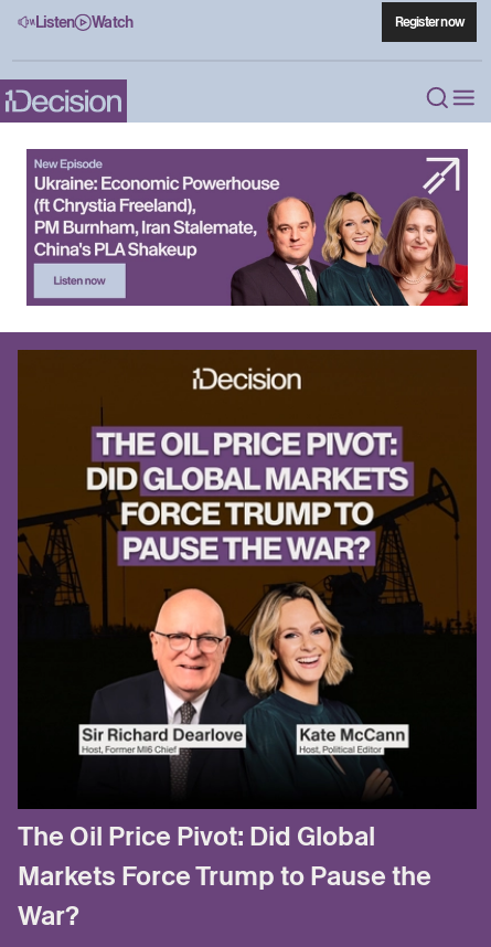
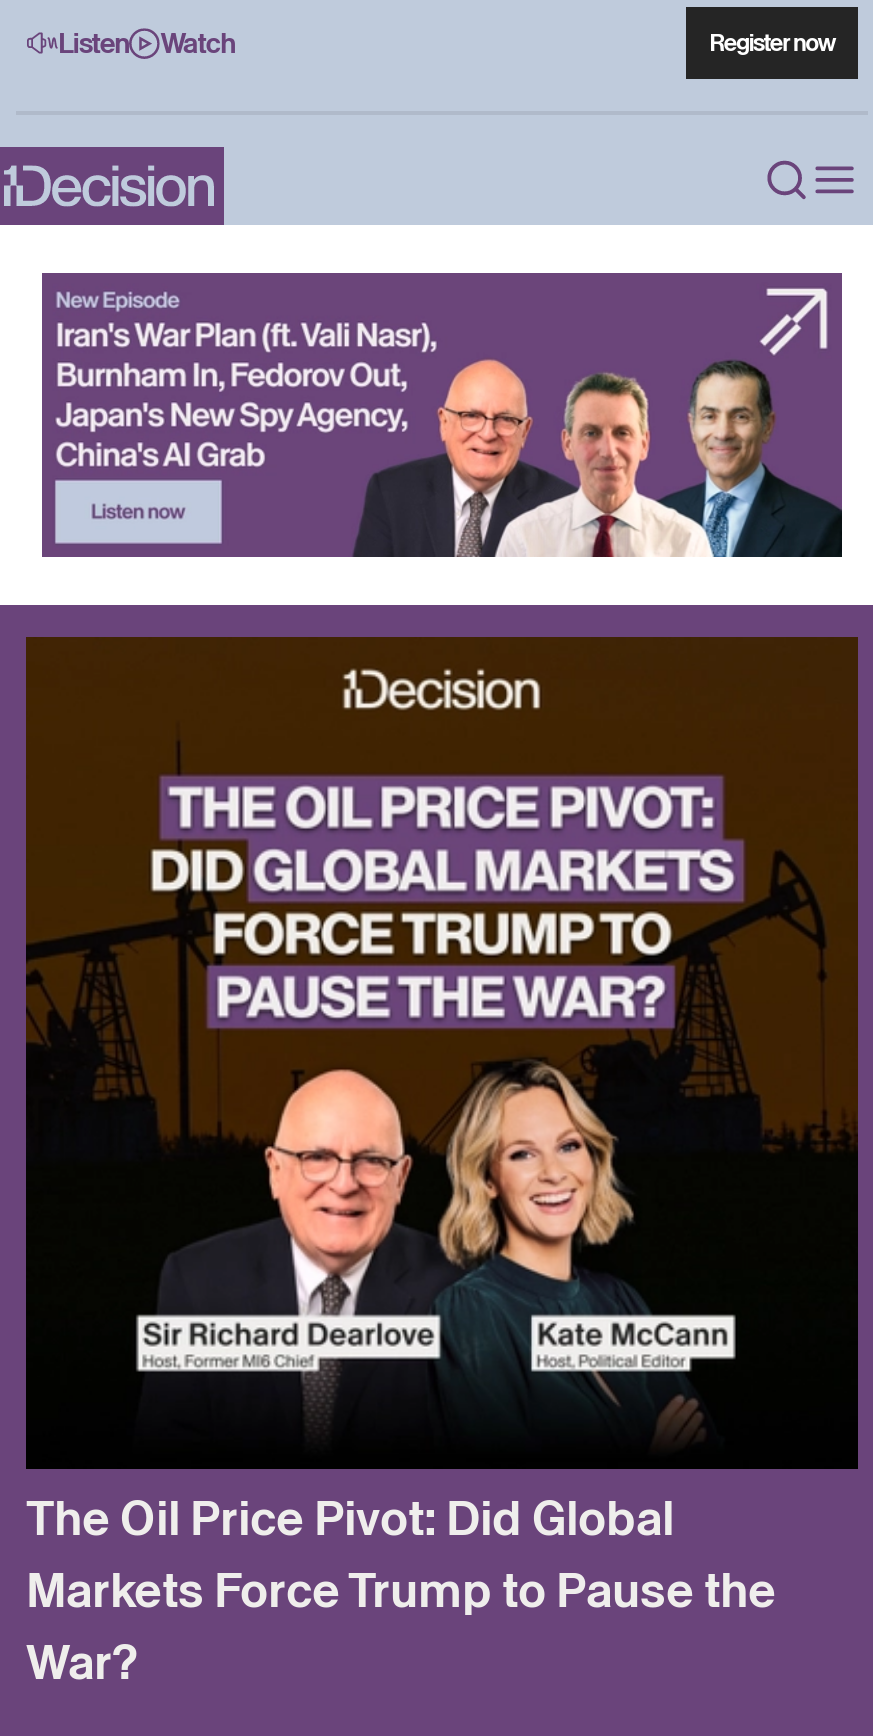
- [image]
+ [image]
